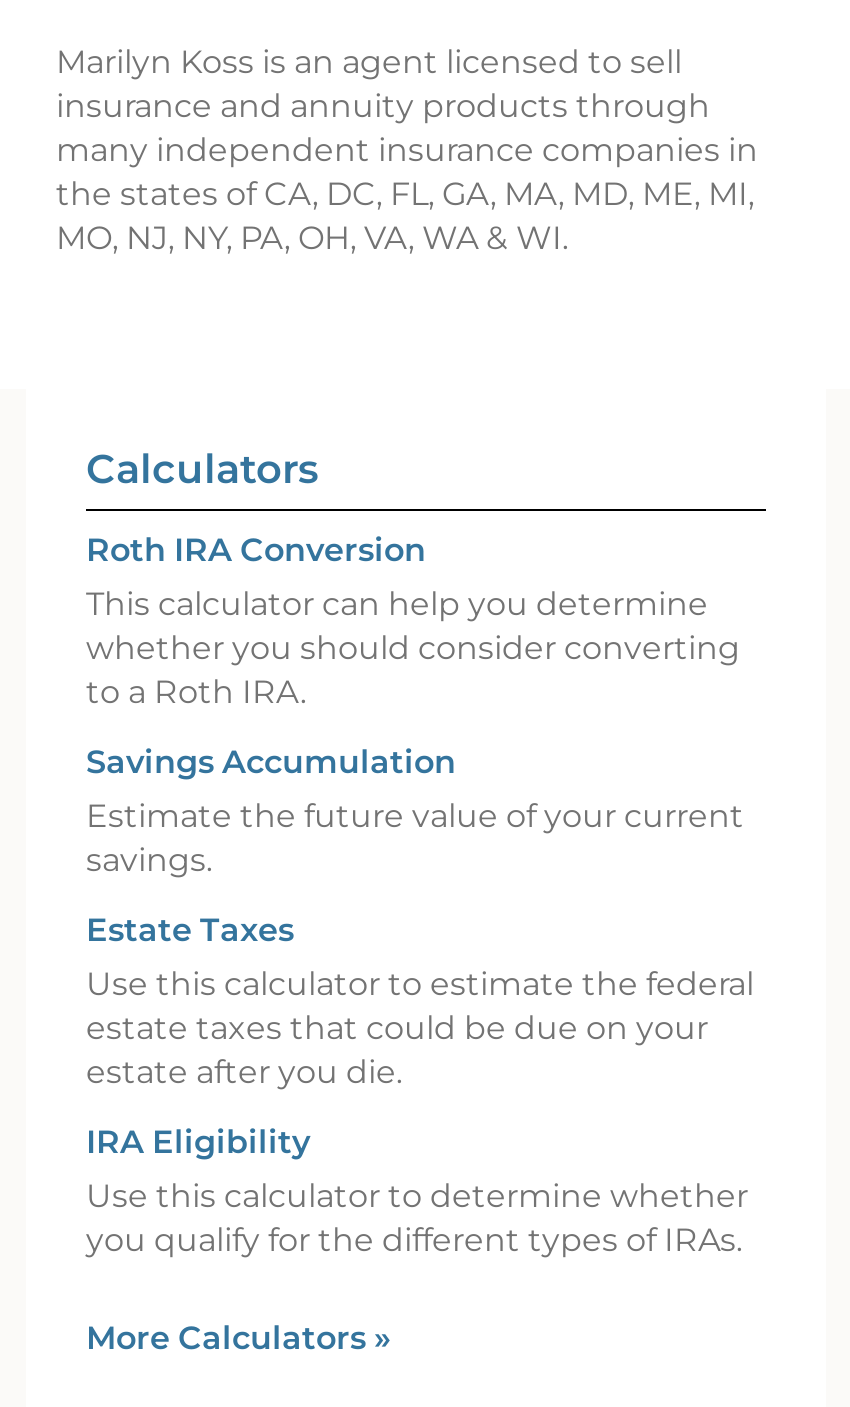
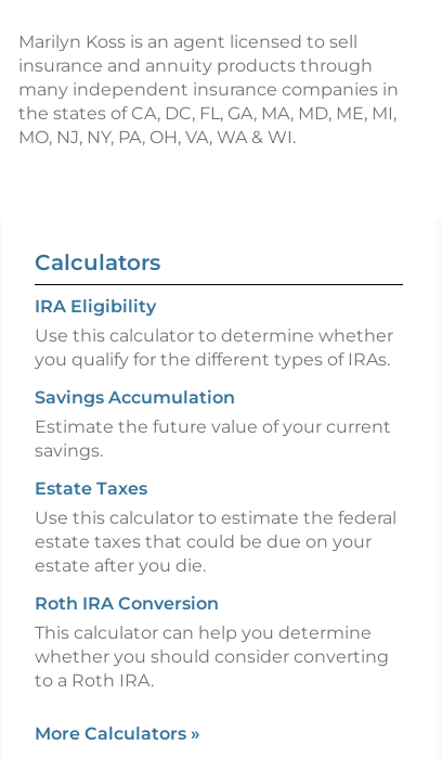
moved down: Roth IRA Conversion | This calculator can help you determine | whether you should consider converting | to a Roth IRA.

moved up: Savings Accumulation | Estimate the future value of your current | savings. | Estate Taxes | Use this calculator to estimate the federal | estate taxes that could be due on your | estate after you die.

moved up: IRA Eligibility | Use this calculator to determine whether | you qualify for the different types of IRAs.
